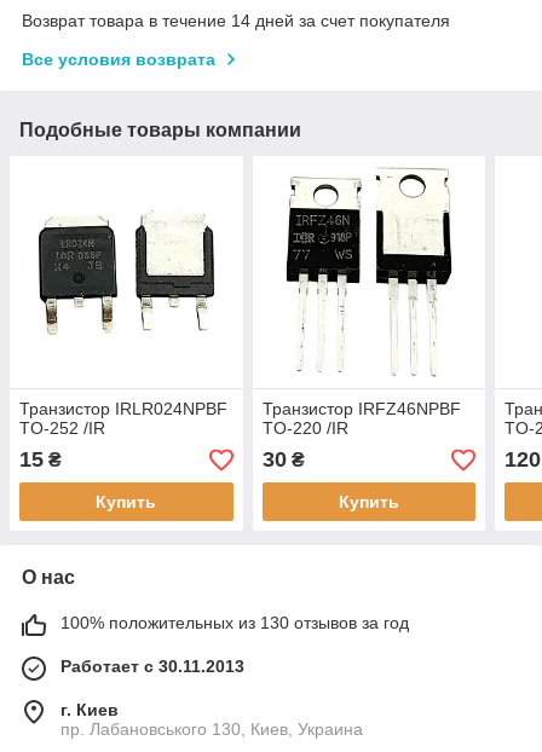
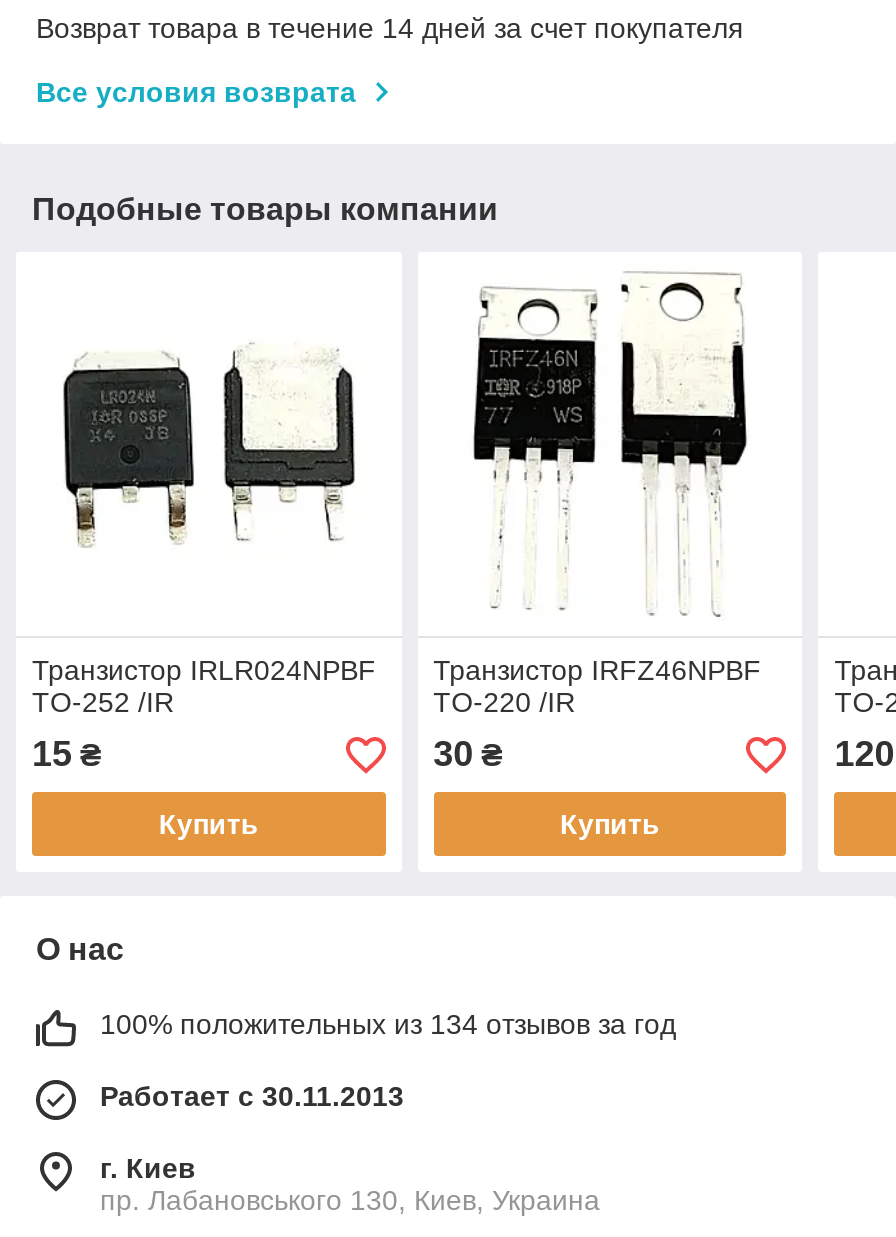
- 100% положительных из 130 отзывов за год
+ 100% положительных из 134 отзывов за год
